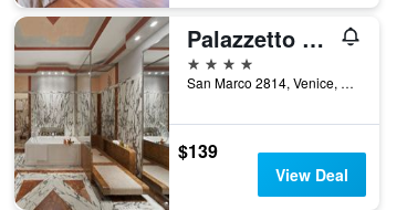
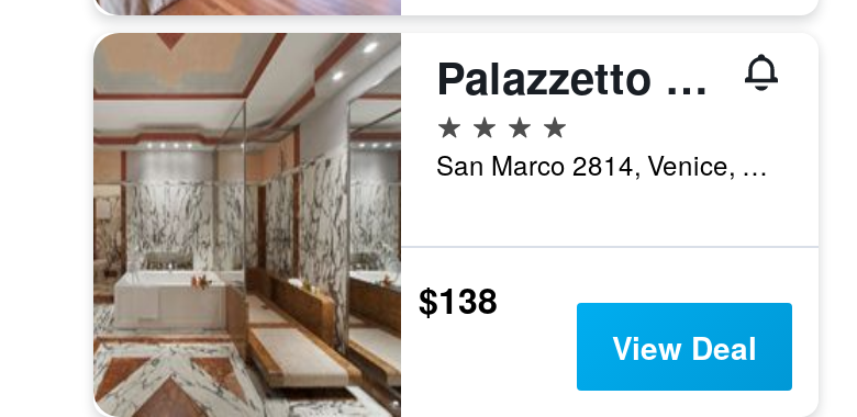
- $139
+ $138
